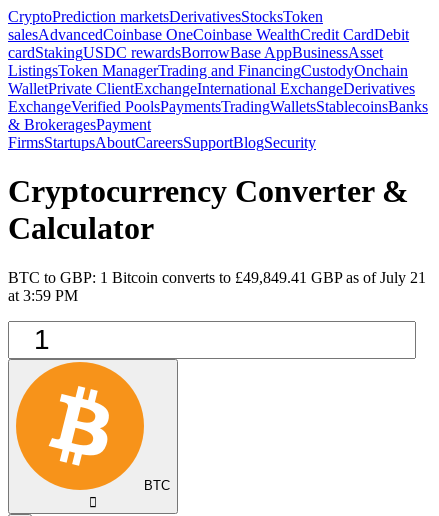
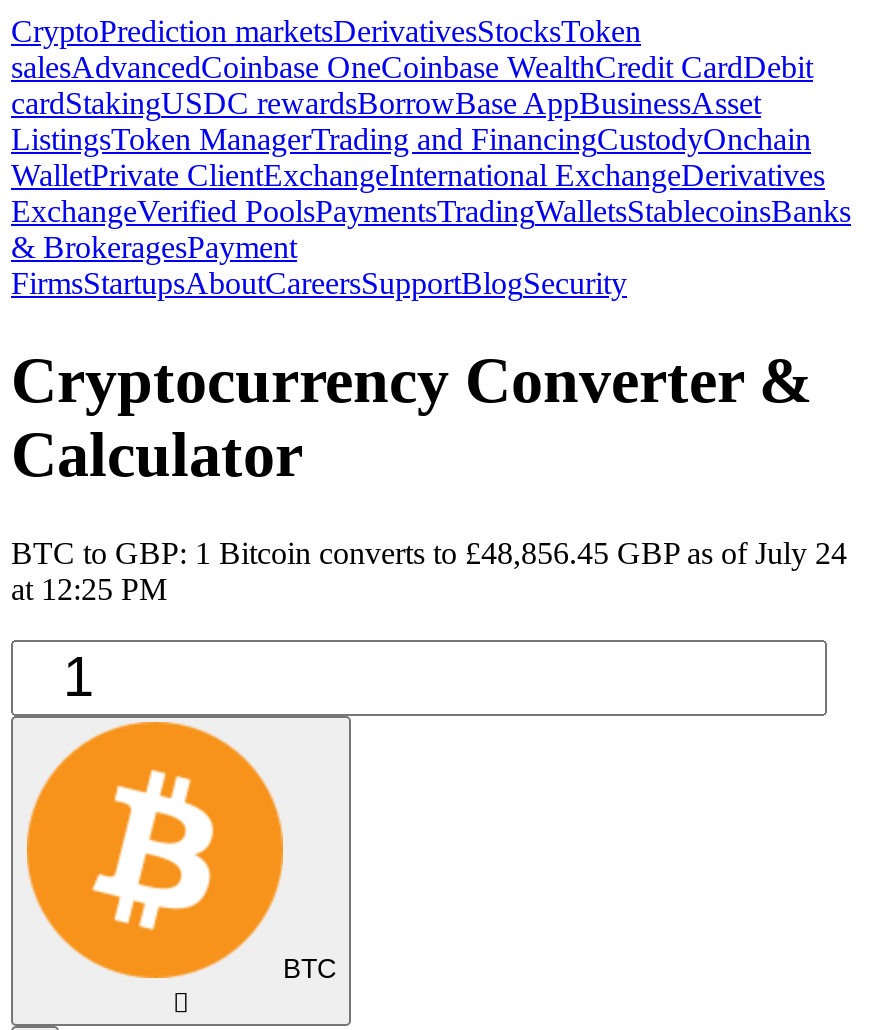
- BTC to GBP: 1 Bitcoin converts to £49,849.41 GBP as of July 21
+ BTC to GBP: 1 Bitcoin converts to £48,856.45 GBP as of July 24

- at 3:59 PM
+ at 12:25 PM
